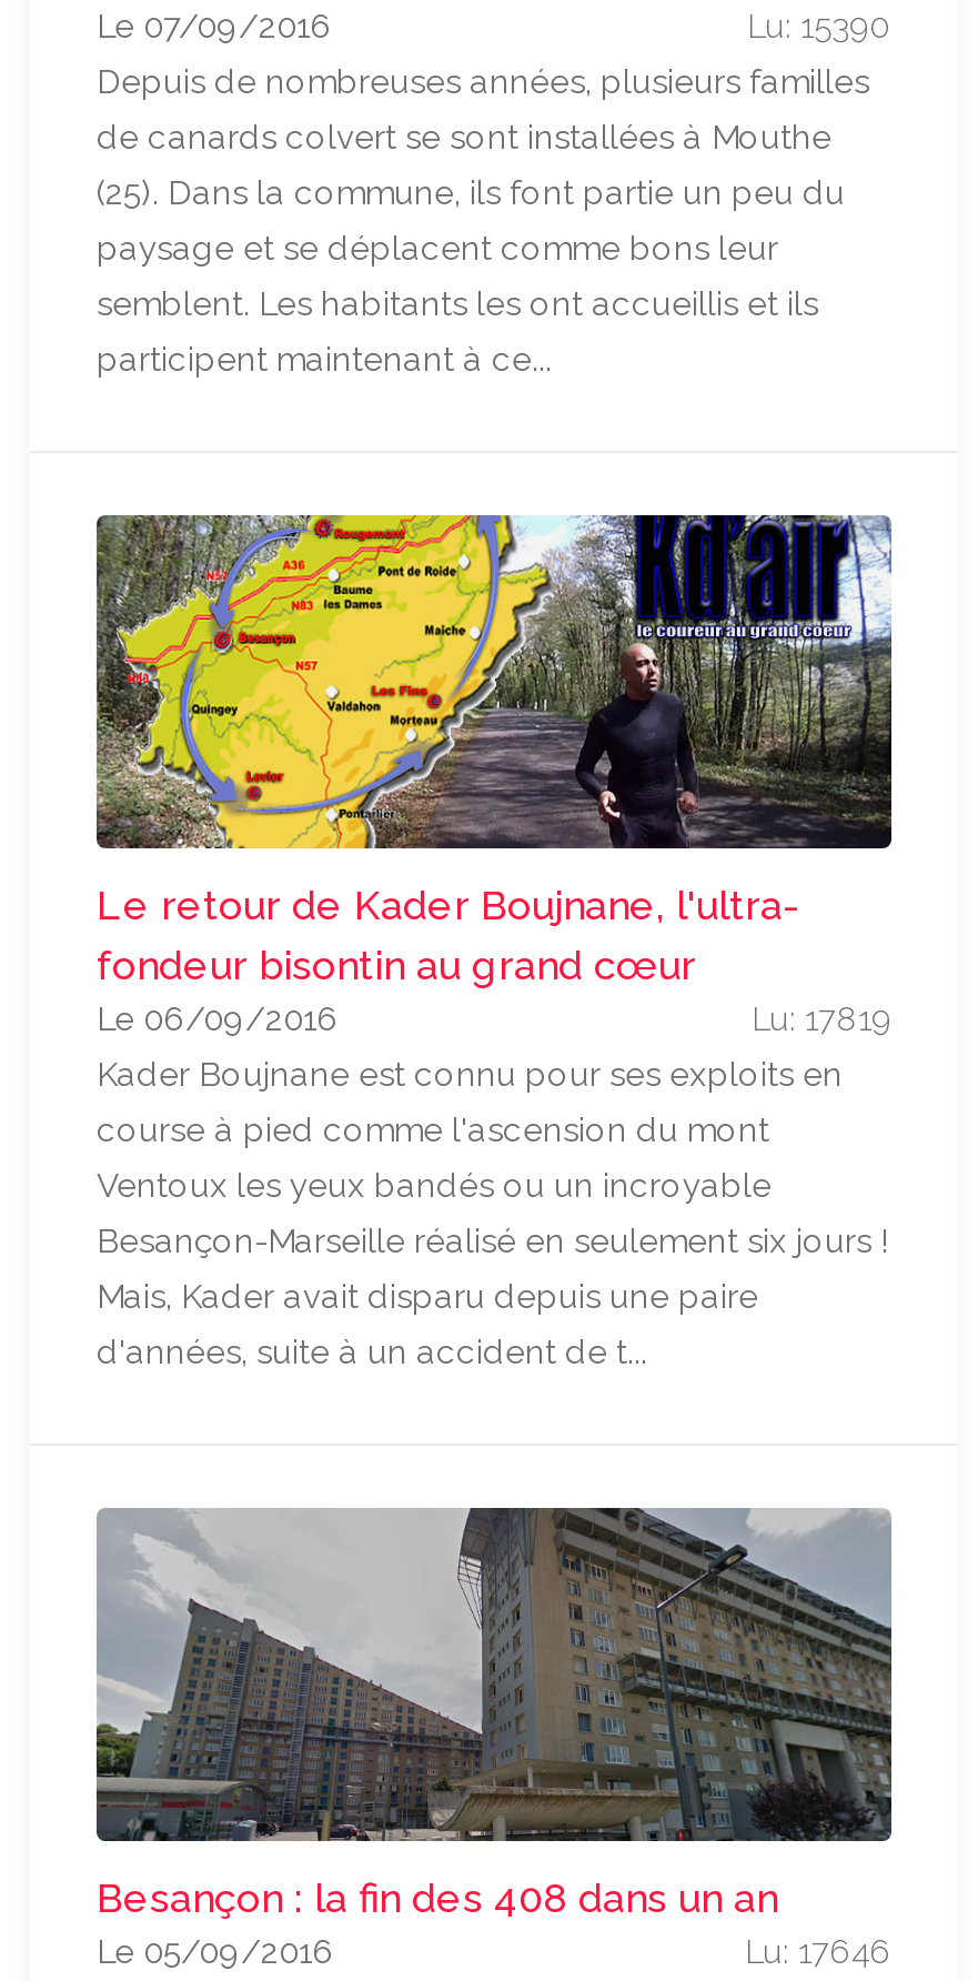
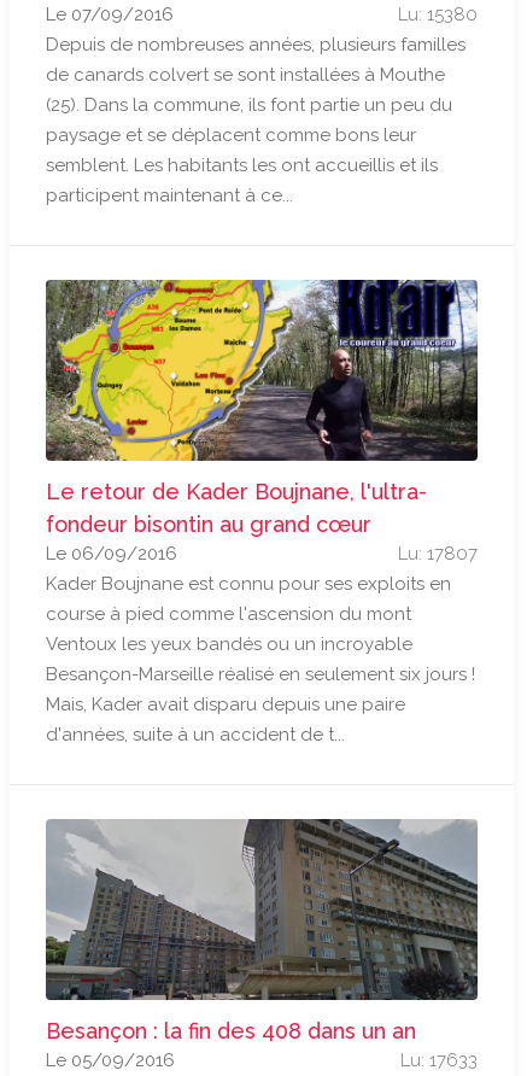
- Lu: 15390
+ Lu: 15380

- Lu: 17819
+ Lu: 17807

- Lu: 17646
+ Lu: 17633
